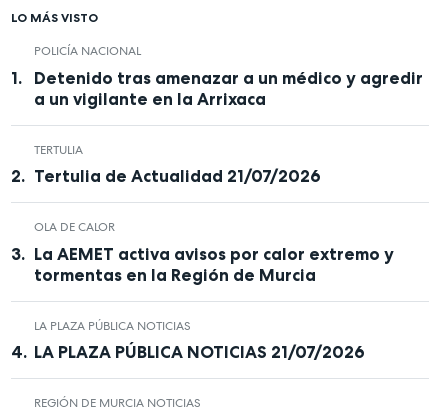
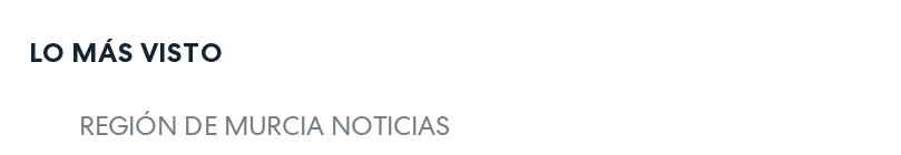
- POLICÍA NACIONAL
- Detenido tras amenazar a un médico y agredir
- a un vigilante en la Arrixaca
- TERTULIA
- Tertulia de Actualidad 21/07/2026
- OLA DE CALOR
- La AEMET activa avisos por calor extremo y
- tormentas en la Región de Murcia
- LA PLAZA PÚBLICA NOTICIAS
- LA PLAZA PÚBLICA NOTICIAS 21/07/2026
